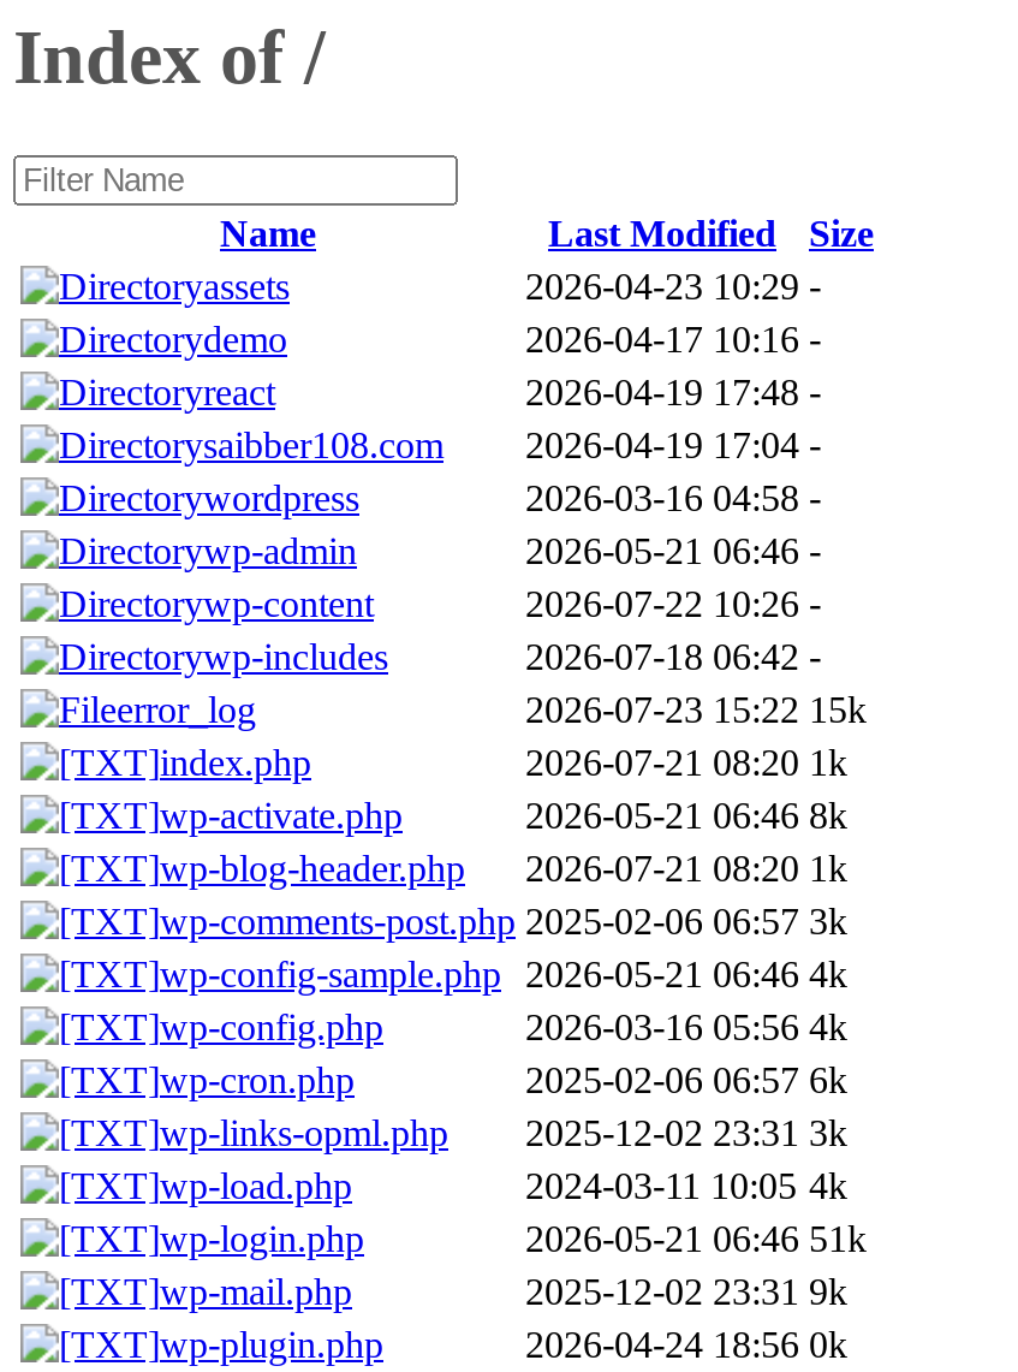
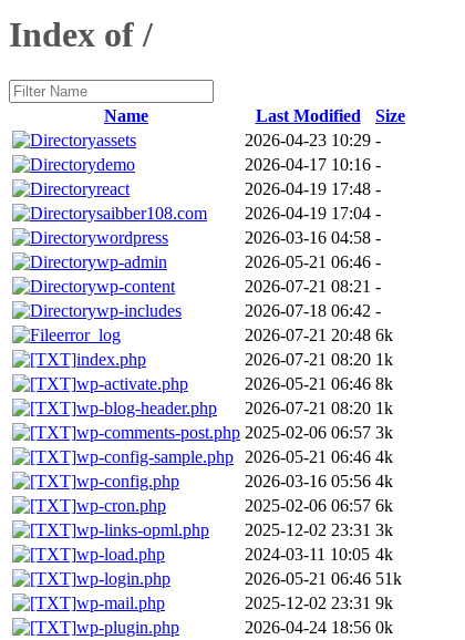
- 2026-07-22 10:26 -
+ 2026-07-21 08:21 -

- 2026-07-23 15:22 15k
+ 2026-07-21 20:48 6k
